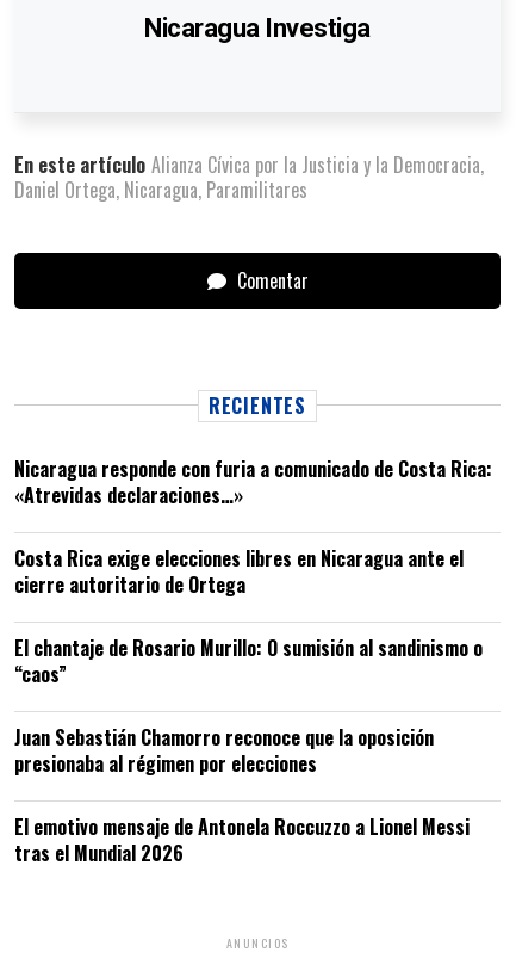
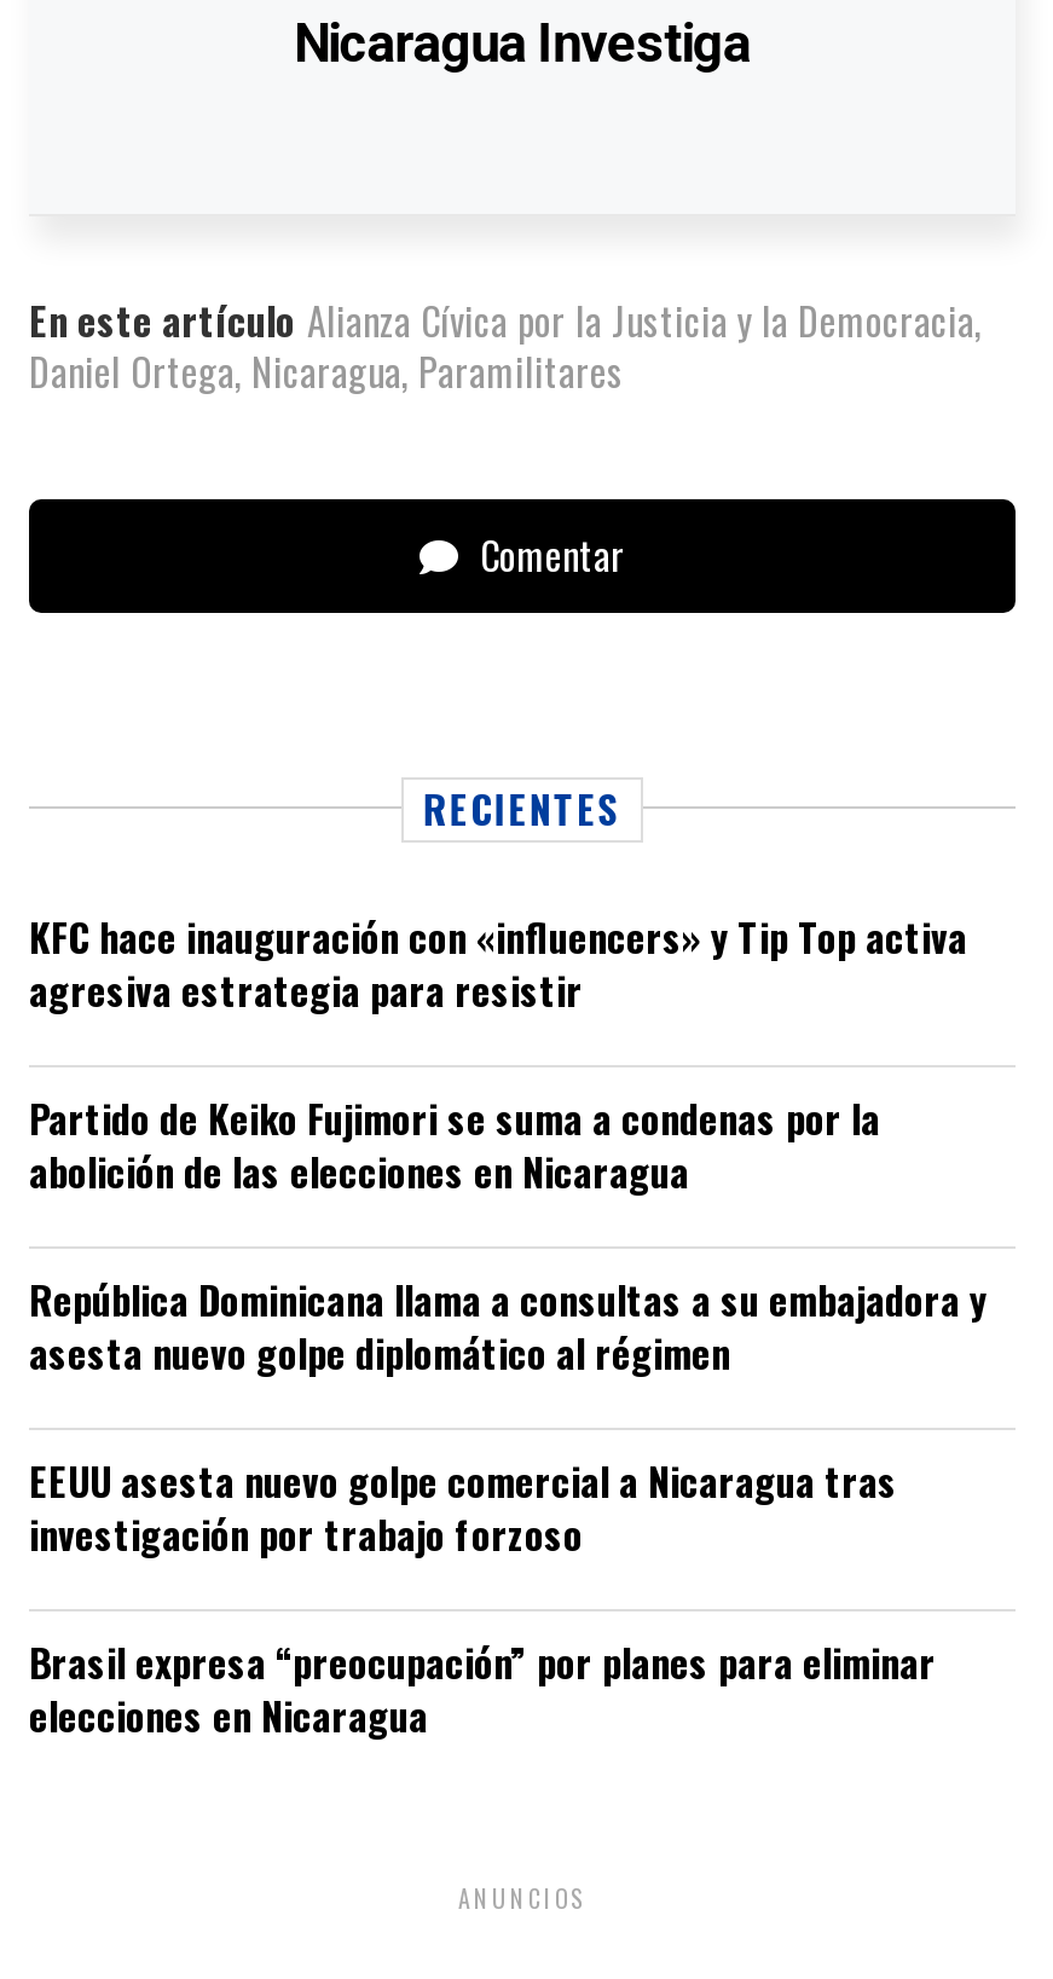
- Nicaragua responde con furia a comunicado de Costa Rica:
- «Atrevidas declaraciones…»
+ KFC hace inauguración con «influencers» y Tip Top activa
+ agresiva estrategia para resistir

- Costa Rica exige elecciones libres en Nicaragua ante el
- cierre autoritario de Ortega
+ Partido de Keiko Fujimori se suma a condenas por la
+ abolición de las elecciones en Nicaragua

- El chantaje de Rosario Murillo: O sumisión al sandinismo o
- “caos”
+ República Dominicana llama a consultas a su embajadora y
+ asesta nuevo golpe diplomático al régimen

- Juan Sebastián Chamorro reconoce que la oposición
- presionaba al régimen por elecciones
+ EEUU asesta nuevo golpe comercial a Nicaragua tras
+ investigación por trabajo forzoso

- El emotivo mensaje de Antonela Roccuzzo a Lionel Messi
- tras el Mundial 2026
+ Brasil expresa “preocupación” por planes para eliminar
+ elecciones en Nicaragua
